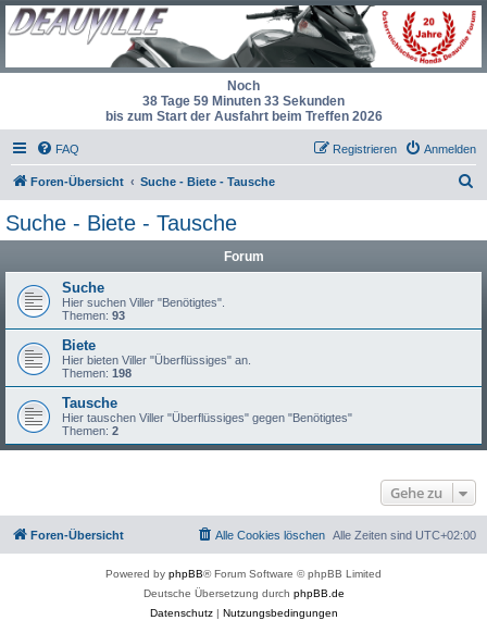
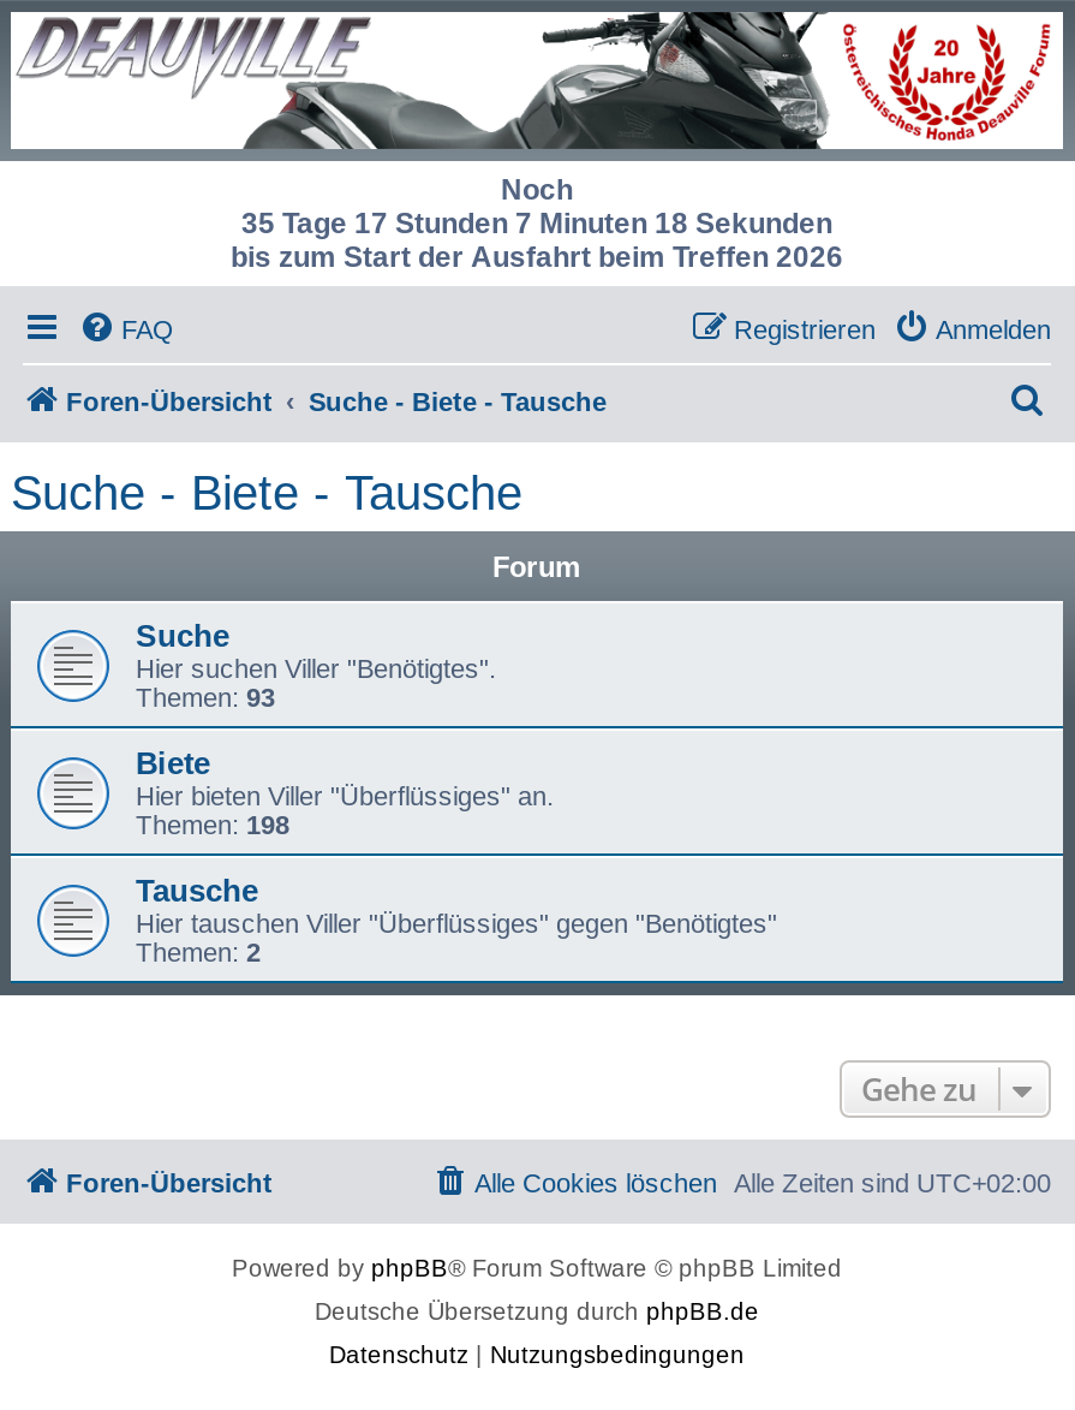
- 38 Tage 59 Minuten 33 Sekunden
+ 35 Tage 17 Stunden 7 Minuten 18 Sekunden
